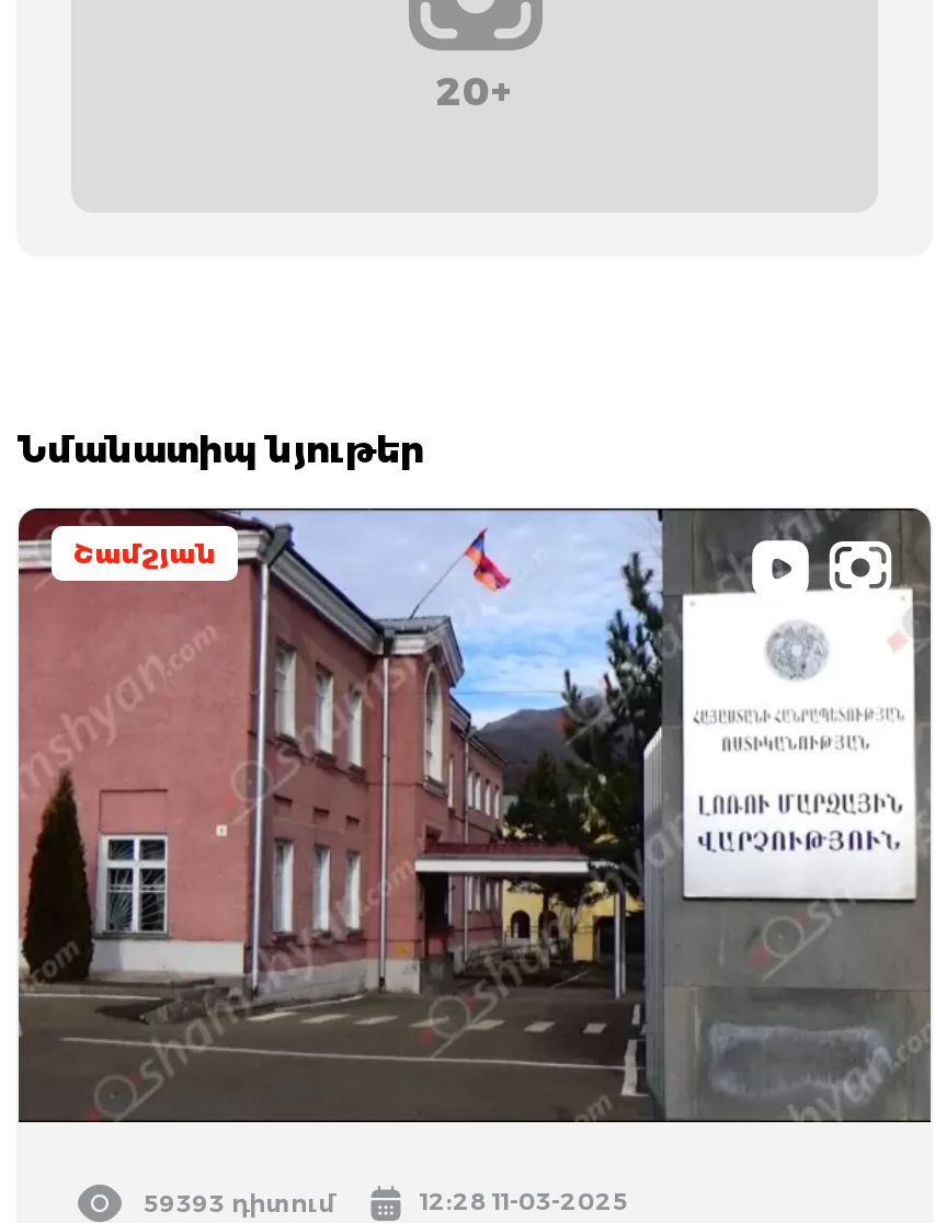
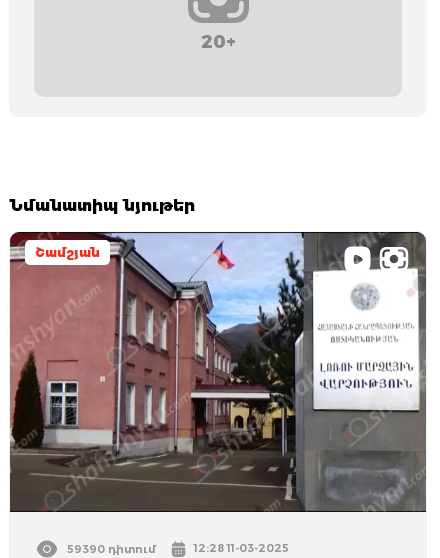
- 59393 դիտում
+ 59390 դիտում
